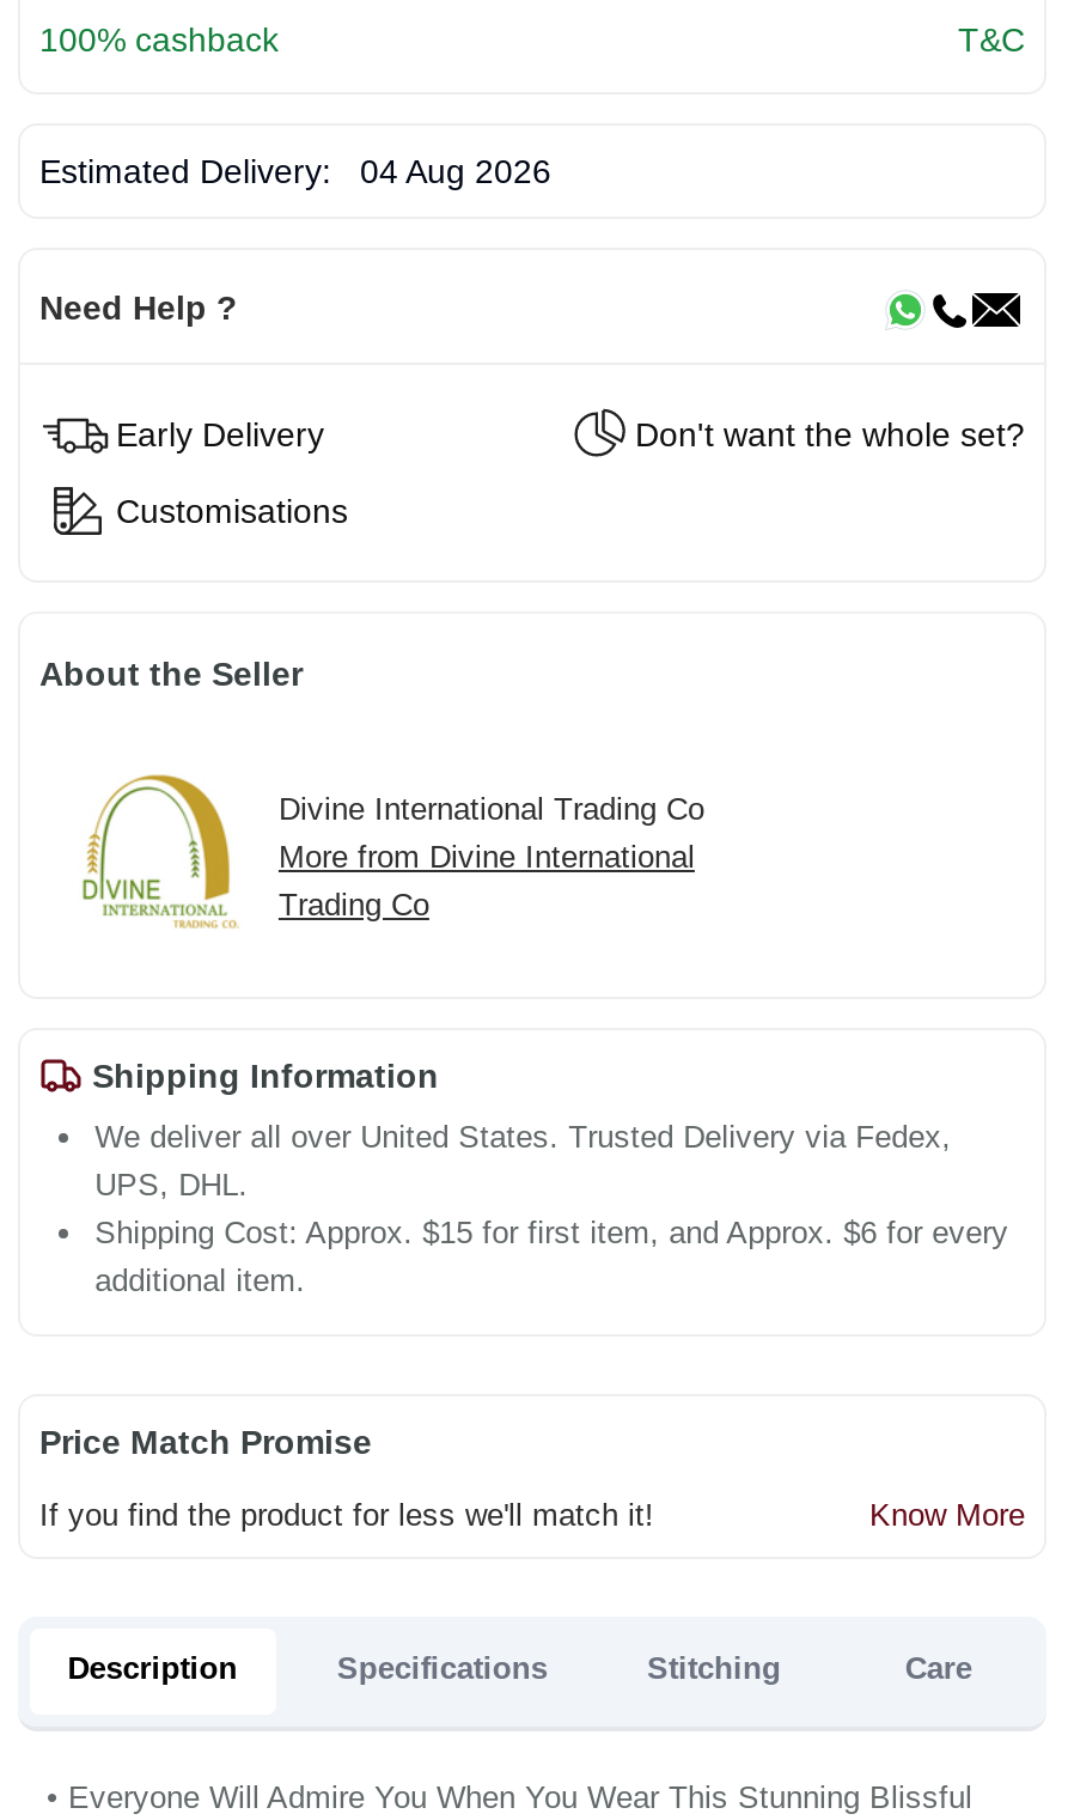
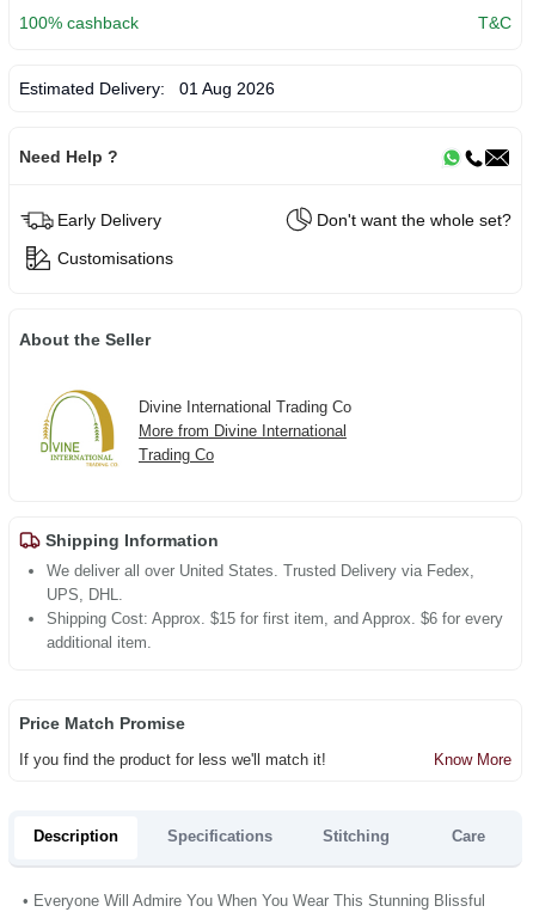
- Estimated Delivery: 04 Aug 2026
+ Estimated Delivery: 01 Aug 2026
